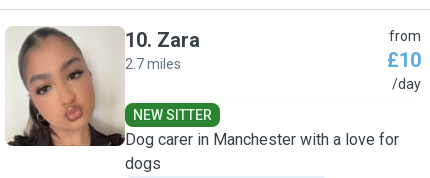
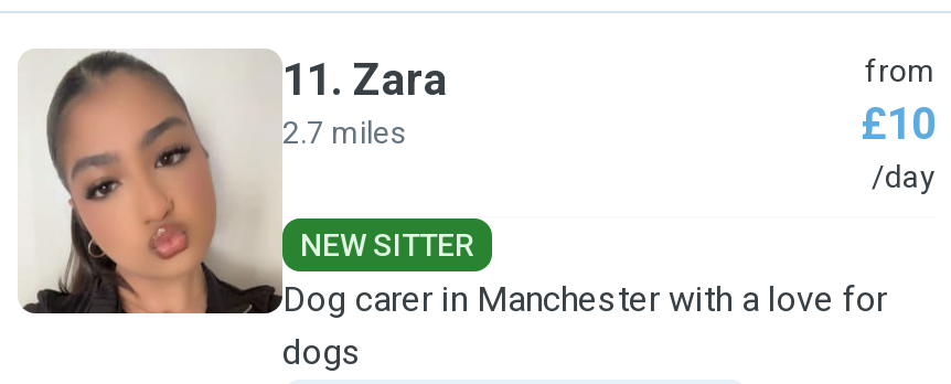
- 10. Zara
+ 11. Zara
